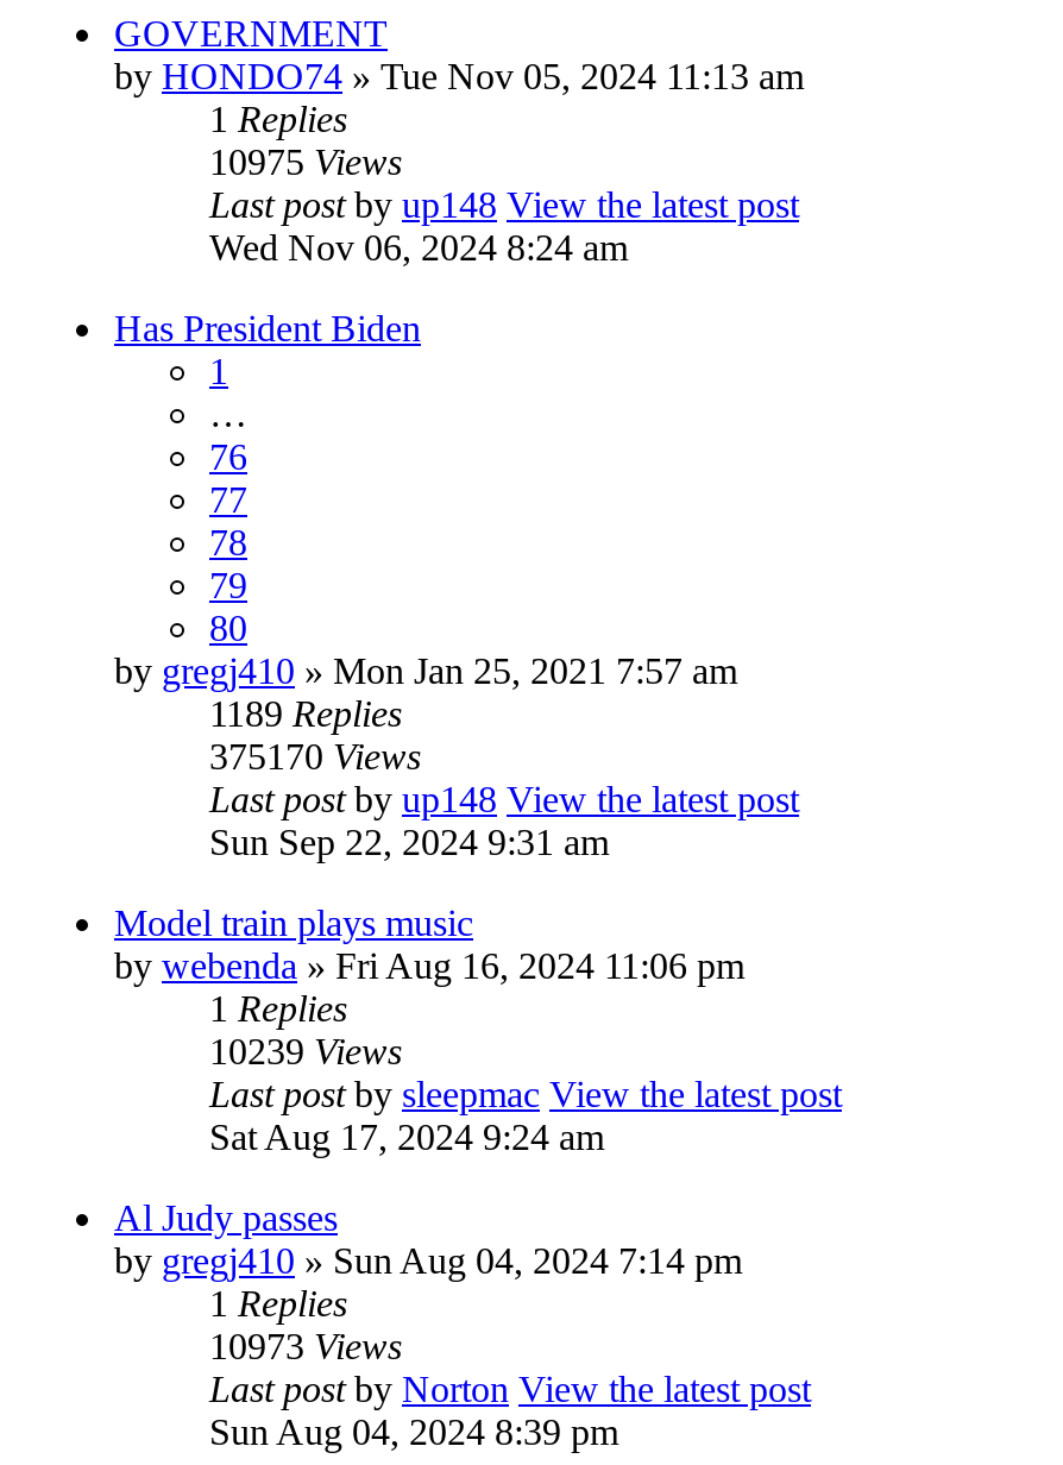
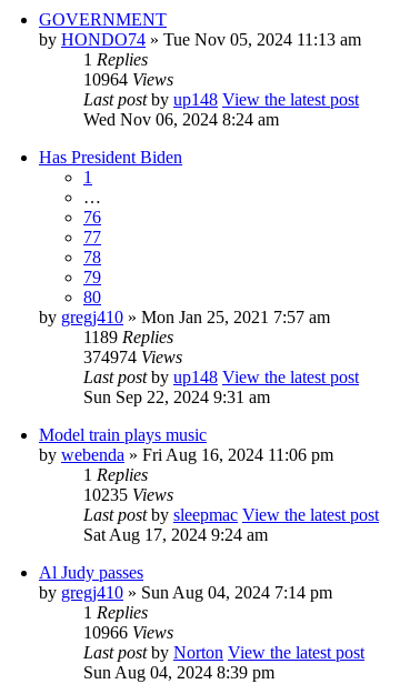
- 10975 Views
+ 10964 Views

- 375170 Views
+ 374974 Views

- 10239 Views
+ 10235 Views

- 10973 Views
+ 10966 Views
